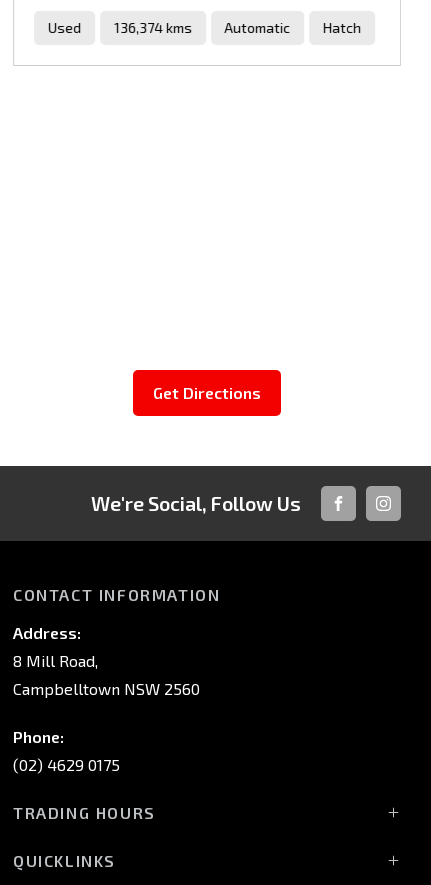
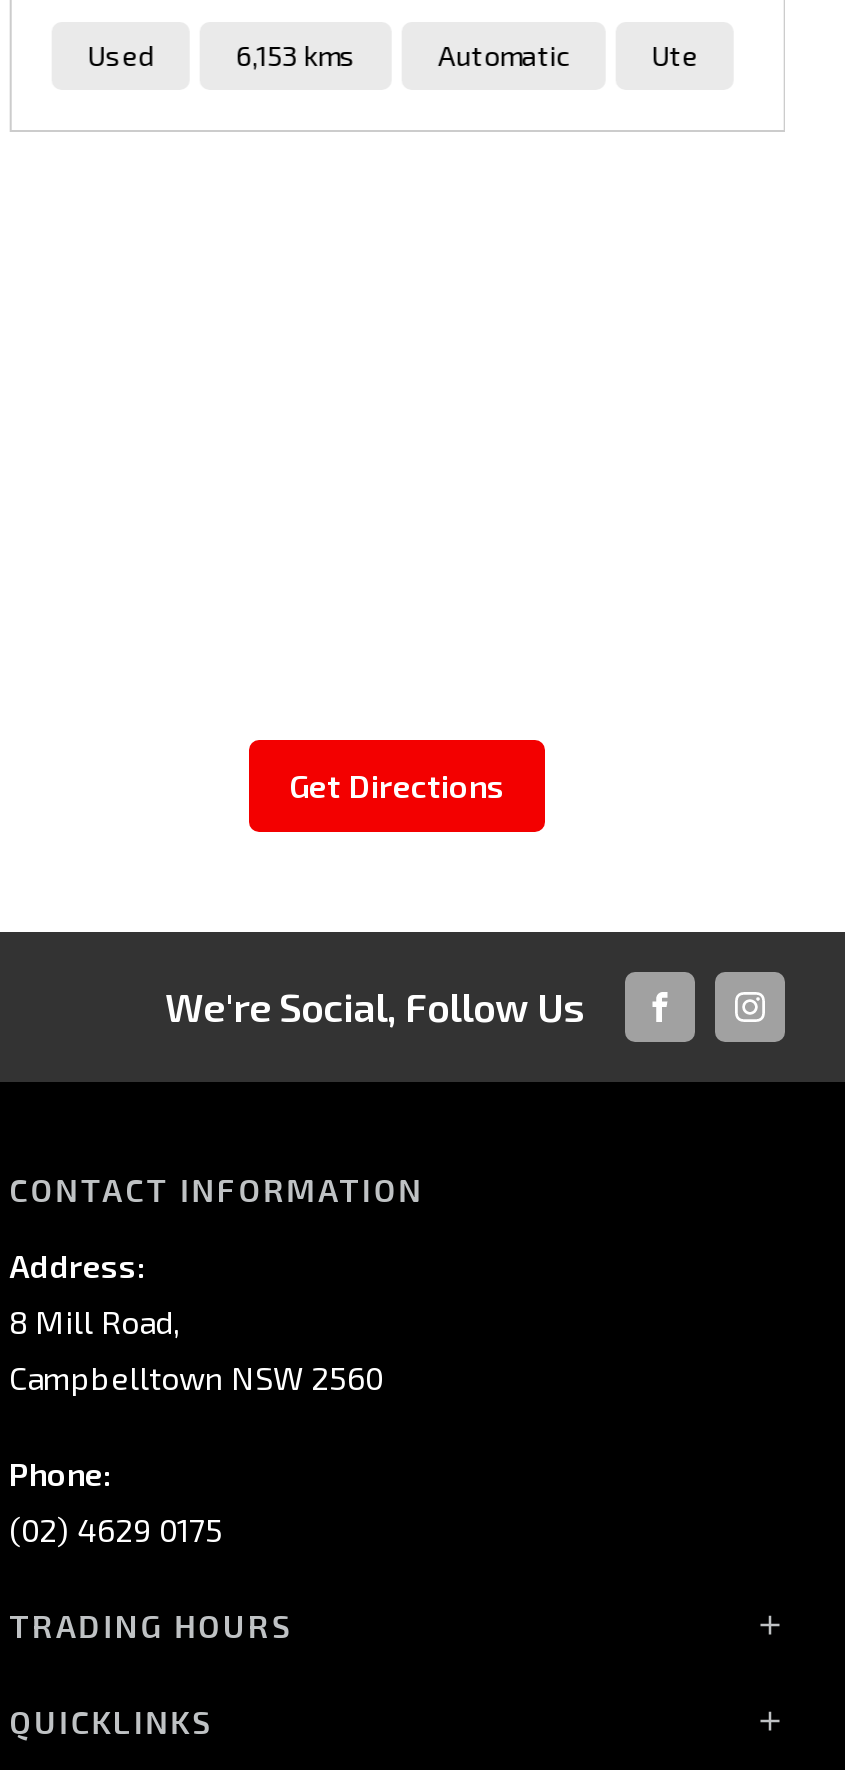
- 136,374 kms
+ 6,153 kms

- Hatch
+ Ute
